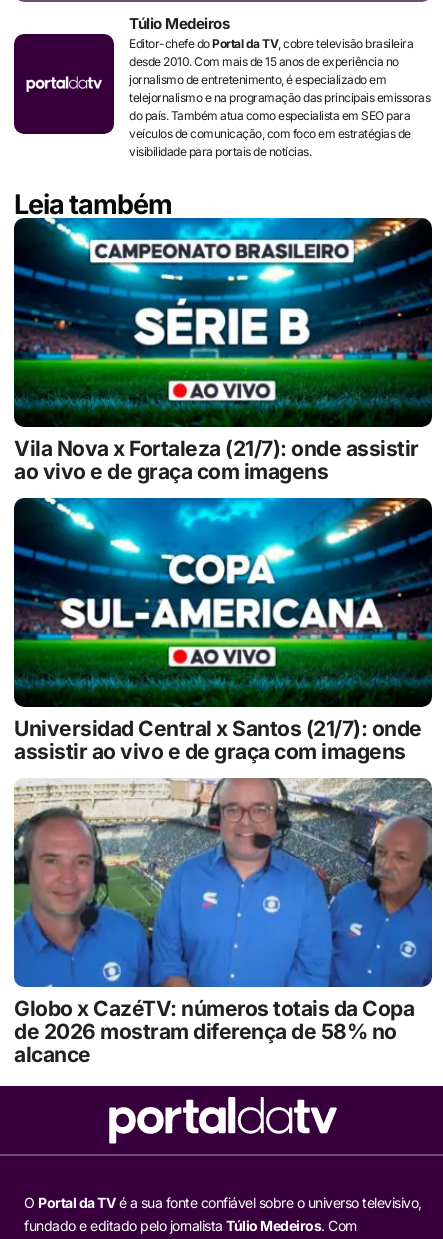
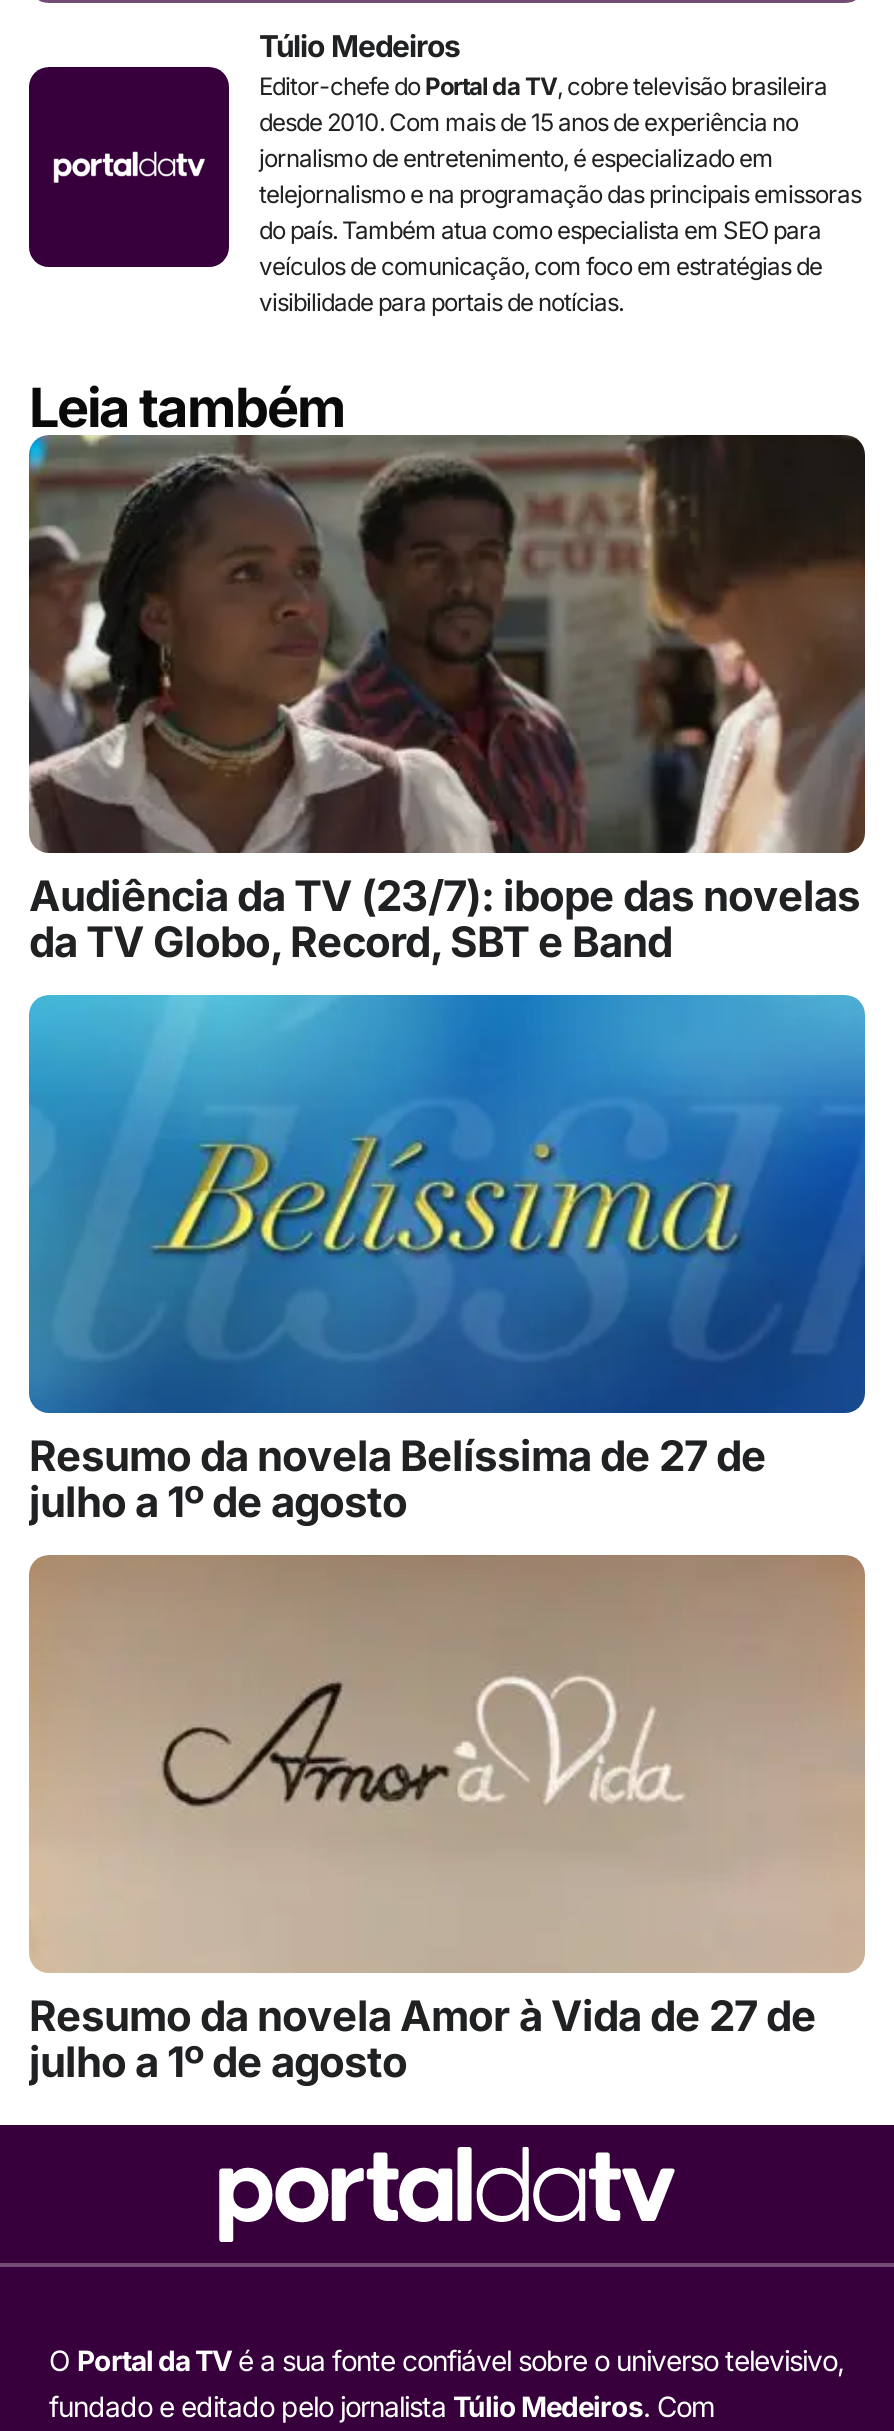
- [image]
- Vila Nova x Fortaleza (21/7): onde assistir
- ao vivo e de graça com imagens
+ [image]
+ Audiência da TV (23/7): ibope das novelas
+ da TV Globo, Record, SBT e Band

- [image]
- Universidad Central x Santos (21/7): onde
- assistir ao vivo e de graça com imagens
+ [image]
+ Resumo da novela Belíssima de 27 de
+ julho a 1º de agosto

- [image]
- Globo x CazéTV: números totais da Copa
- de 2026 mostram diferença de 58% no
- alcance
+ [image]
+ Resumo da novela Amor à Vida de 27 de
+ julho a 1º de agosto
